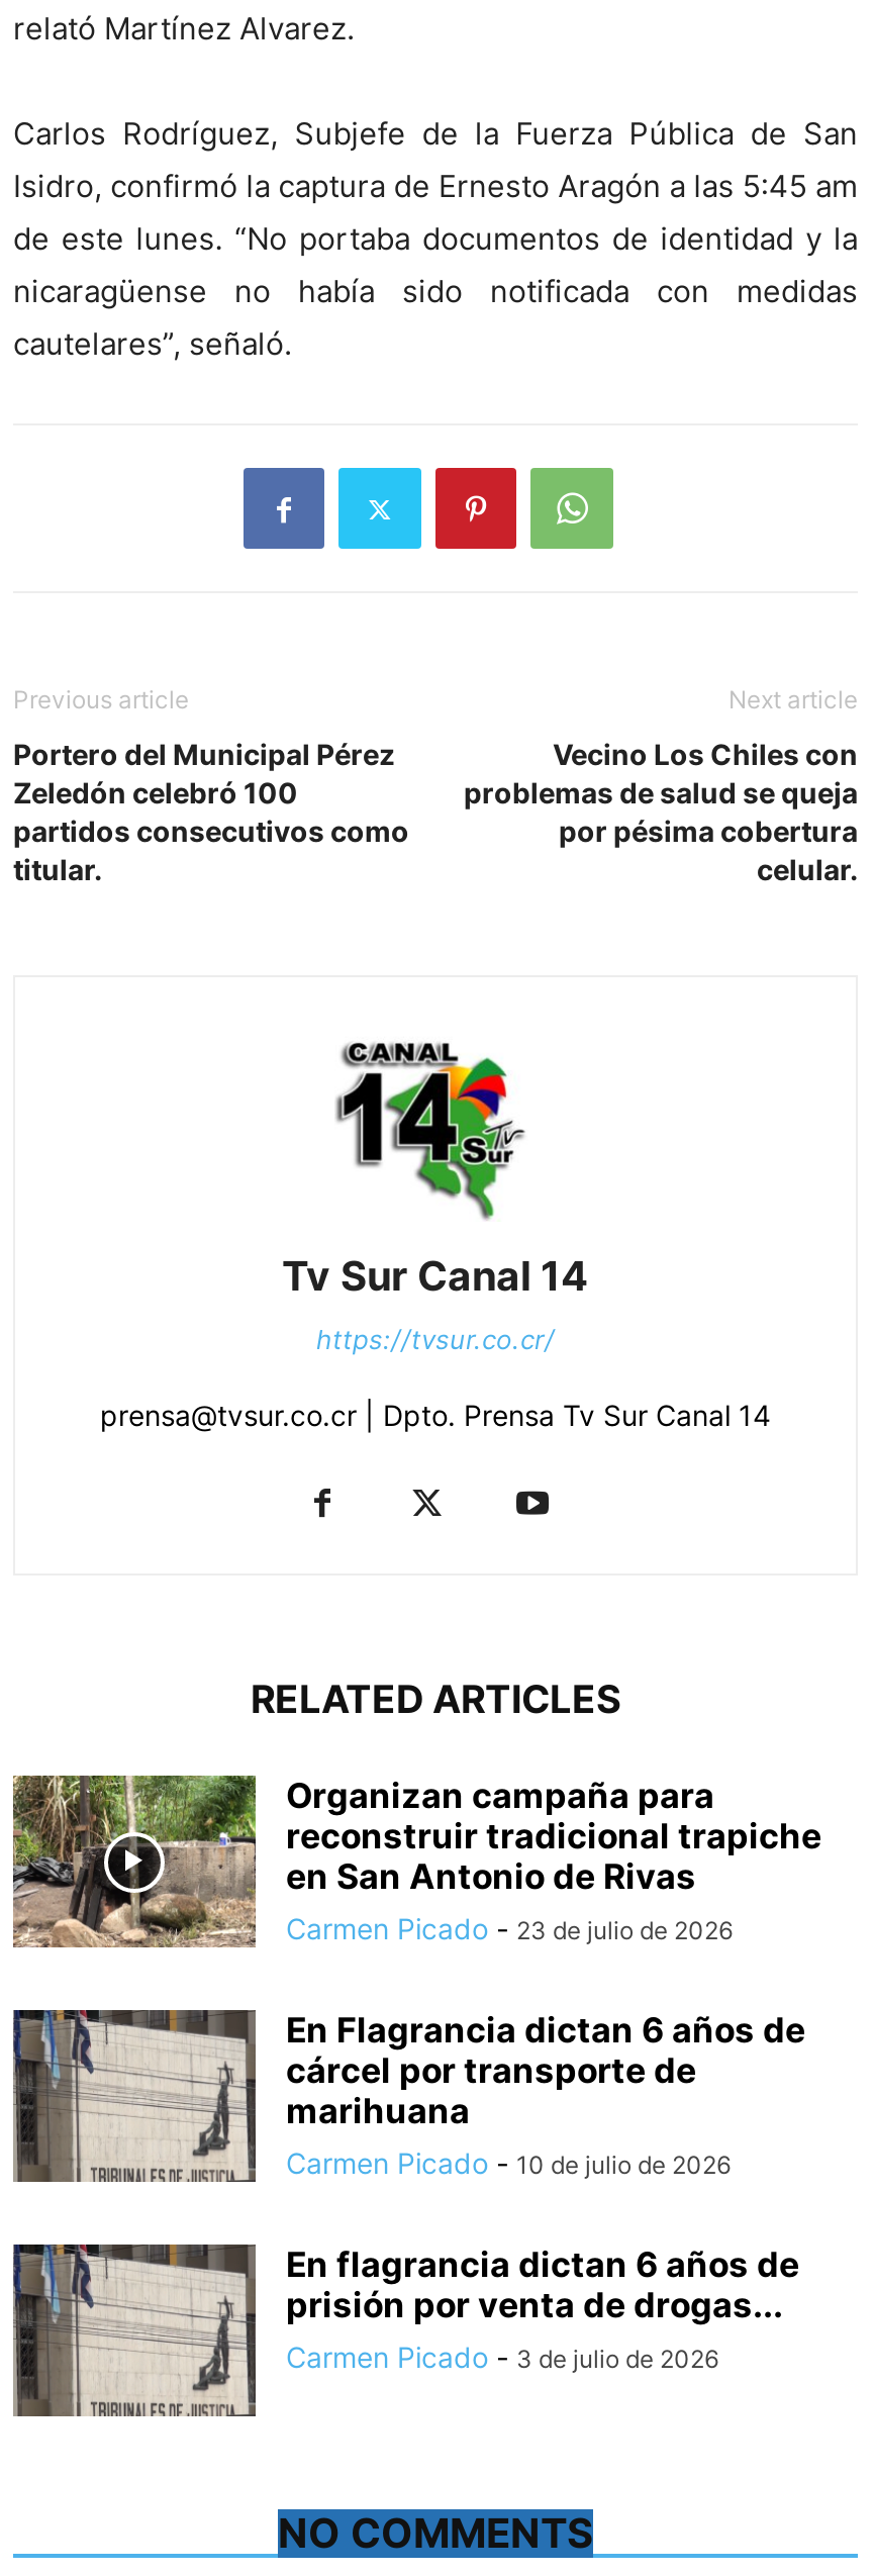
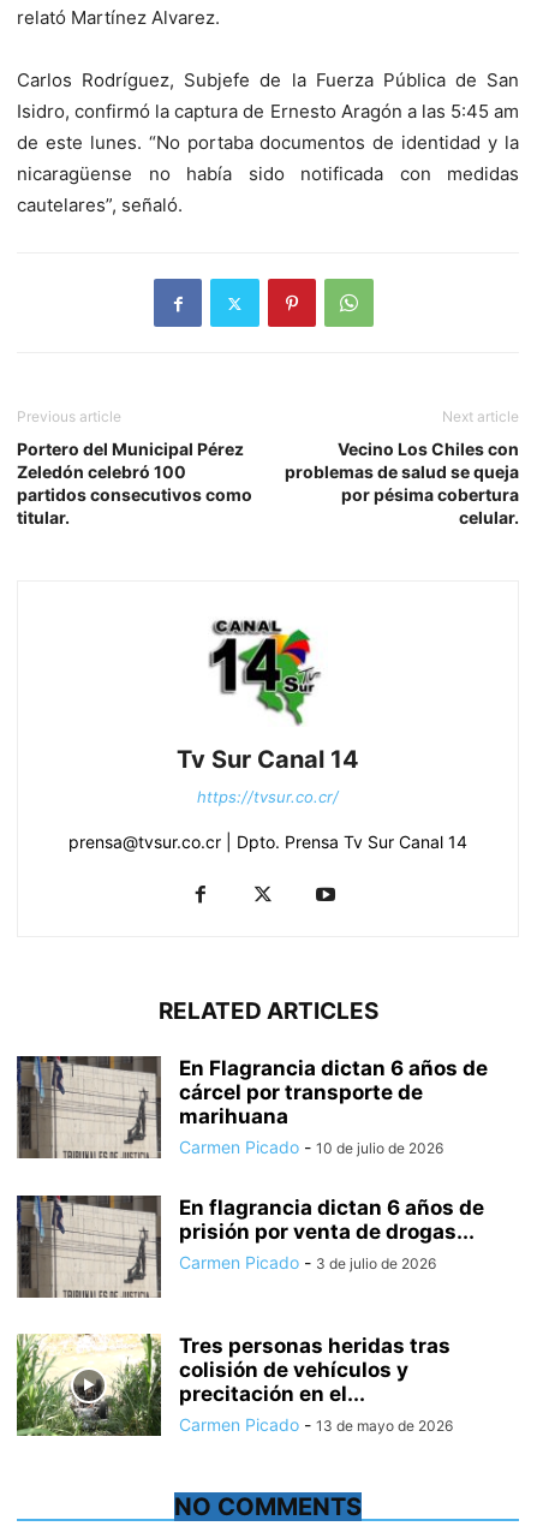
- [image]
- Organizan campaña para
- reconstruir tradicional trapiche
- en San Antonio de Rivas
- Carmen Picado - 23 de julio de 2026

moved up: [image] | En Flagrancia dictan 6 años de | cárcel por transporte de | marihuana | Carmen Picado - 10 de julio de 2026 | En flagrancia dictan 6 años de | prisión por venta de drogas... | Carmen Picado - 3 de julio de 2026

+ [image]
+ Tres personas heridas tras
+ colisión de vehículos y
+ precitación en el...
+ Carmen Picado - 13 de mayo de 2026
